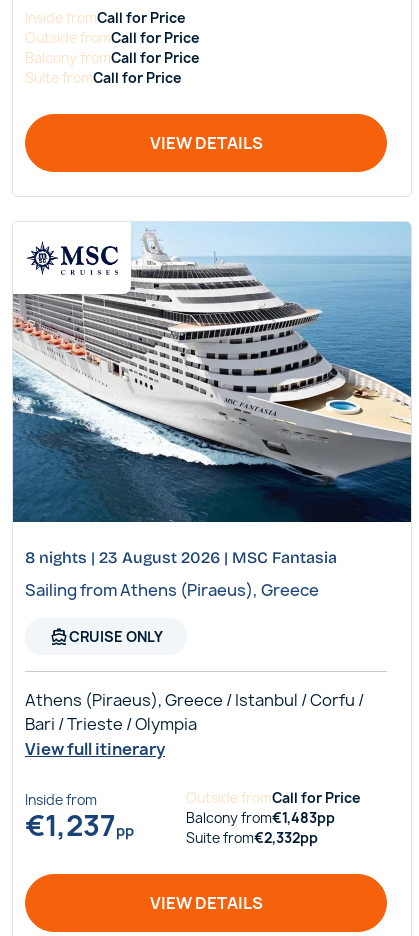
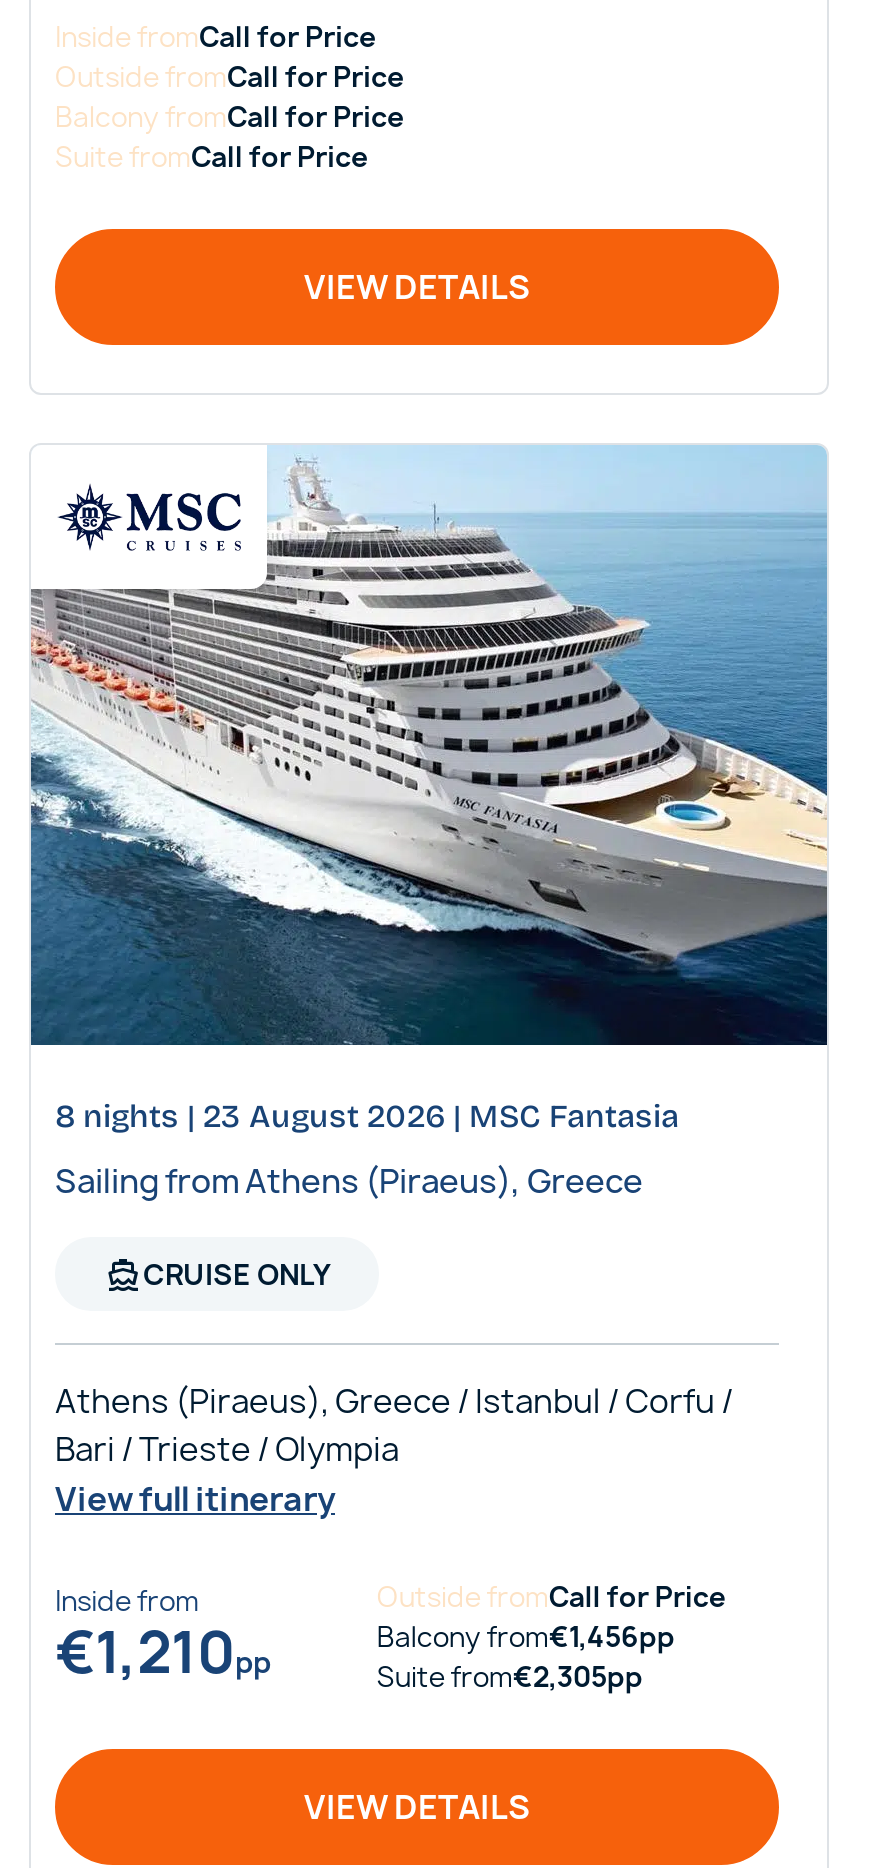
- €1,237pp
+ €1,210pp

- Balcony from€1,483pp
+ Balcony from€1,456pp

- Suite from€2,332pp
+ Suite from€2,305pp
